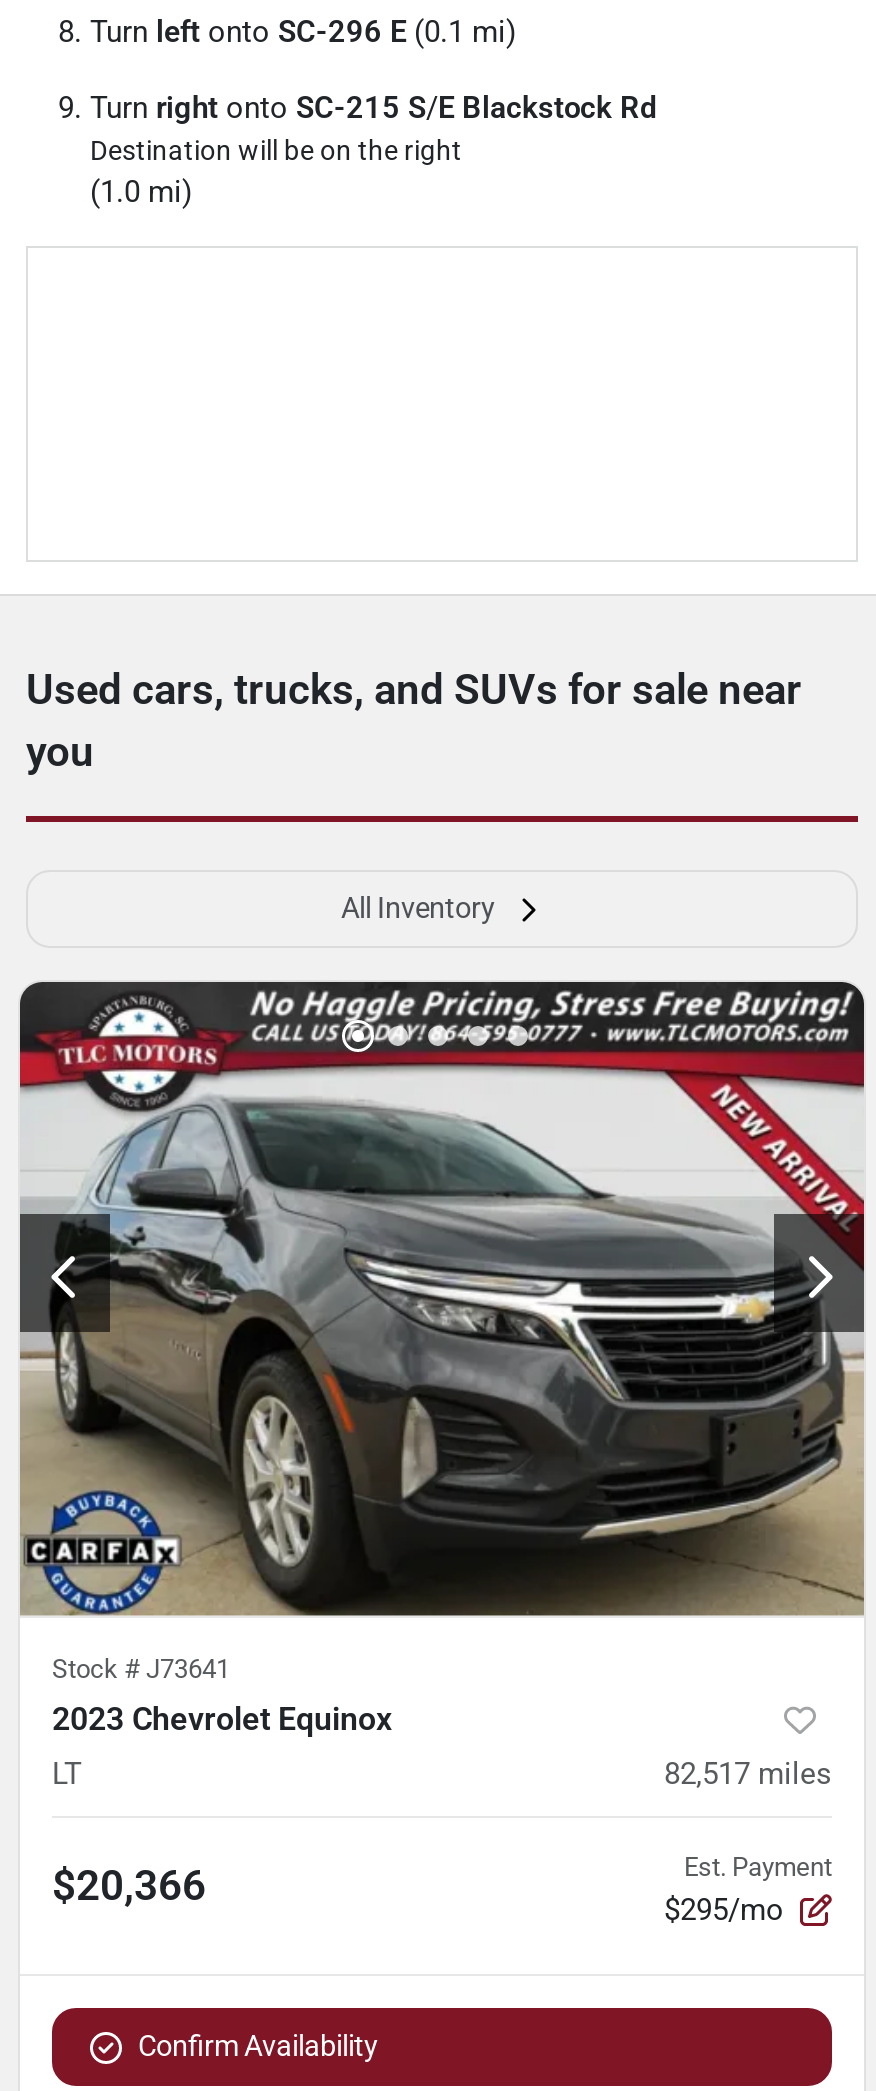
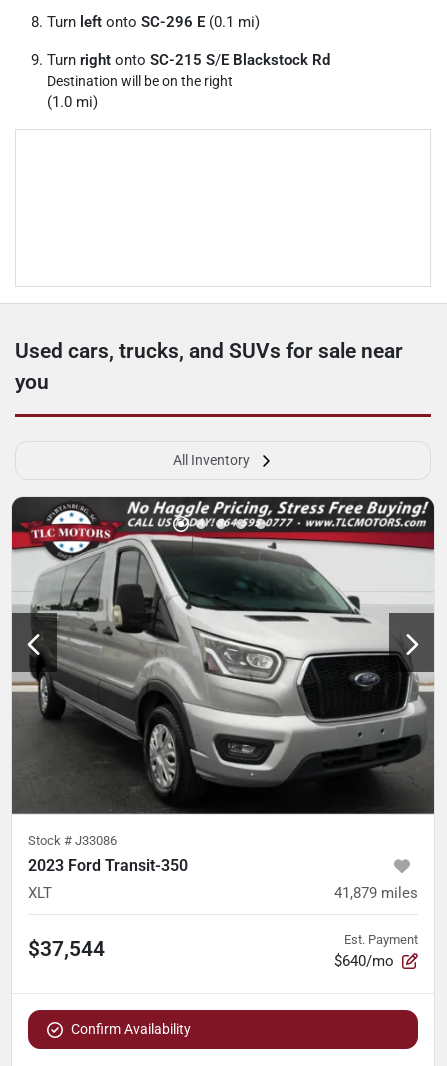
- [image]
- Stock #J73641
- 2023 Chevrolet Equinox
+ [image]
+ Stock #J33086
+ 2023 Ford Transit-350

- LT
- 82,517 miles
+ XLT
+ 41,879 miles

- $20,366
+ $37,544

- $295/mo
+ $640/mo
